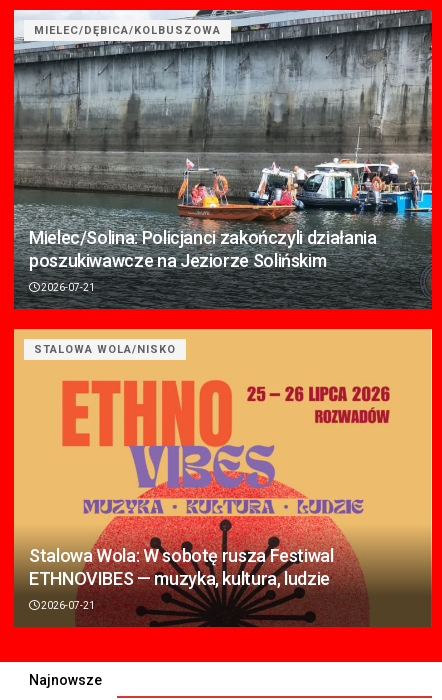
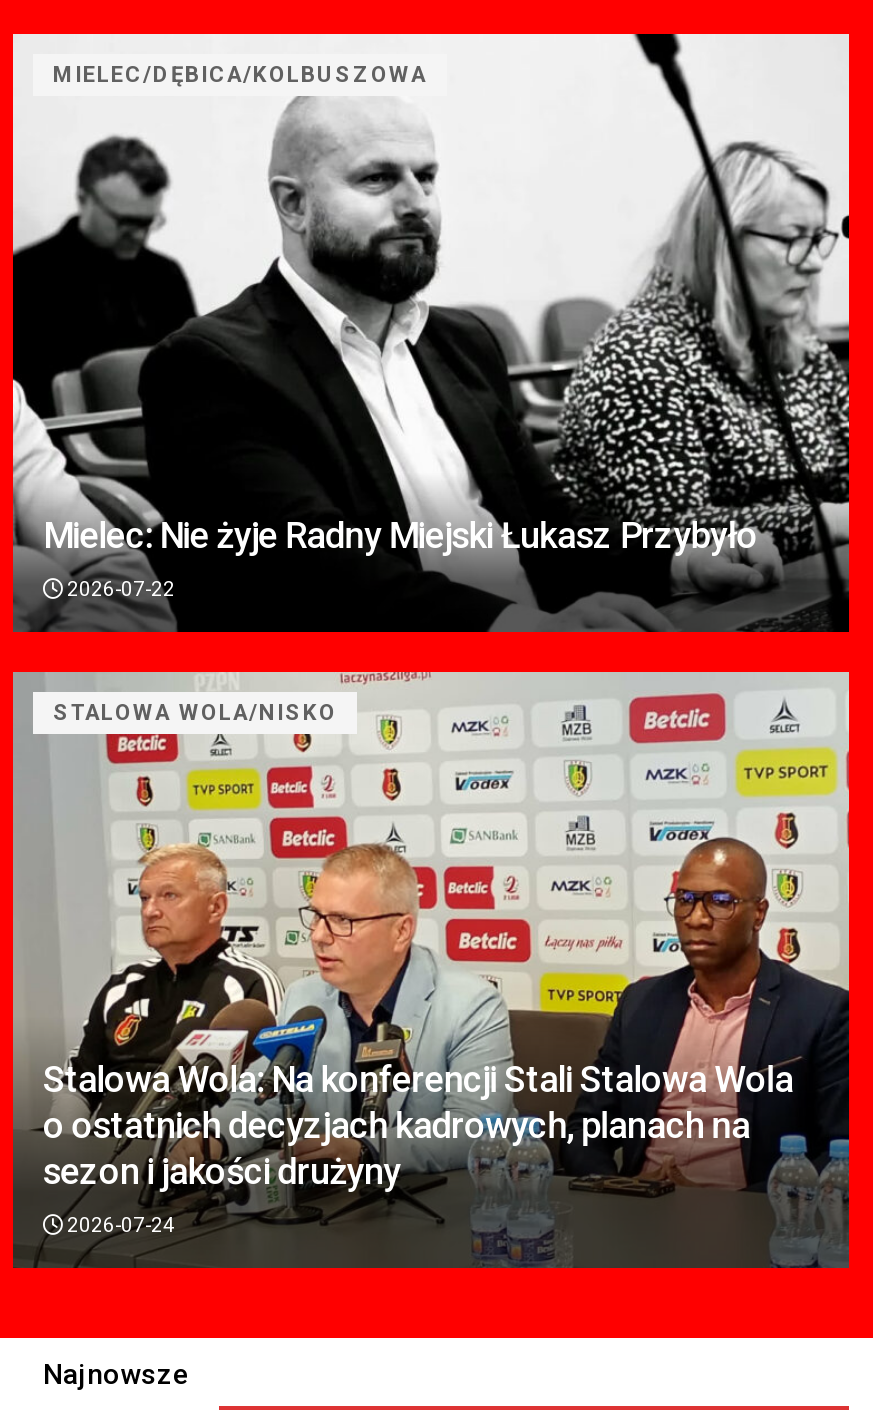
- [image]
- Mielec/Solina: Policjanci zakończyli działania
- poszukiwawcze na Jeziorze Solińskim
+ [image]
+ Mielec: Nie żyje Radny Miejski Łukasz Przybyło

- 2026-07-21
+ 2026-07-22

- [image]
- Stalowa Wola: W sobotę rusza Festiwal
- ETHNOVIBES — muzyka, kultura, ludzie
+ [image]
+ Stalowa Wola: Na konferencji Stali Stalowa Wola
+ o ostatnich decyzjach kadrowych, planach na
+ sezon i jakości drużyny

- 2026-07-21
+ 2026-07-24
